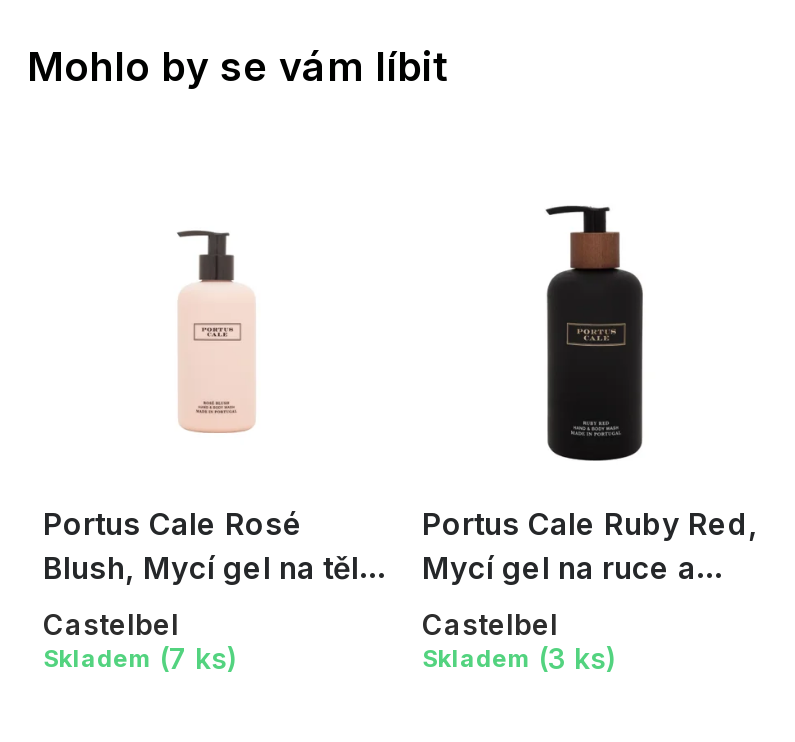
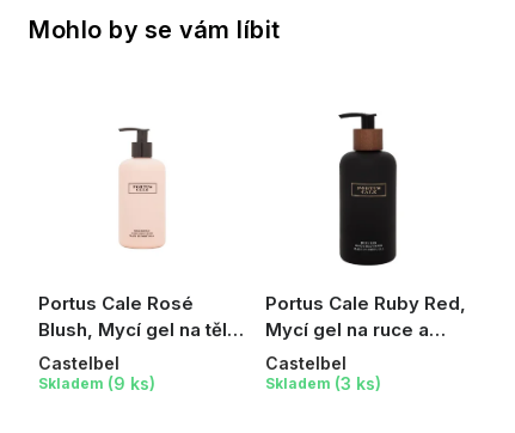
- Skladem (7 ks)
+ Skladem (9 ks)
